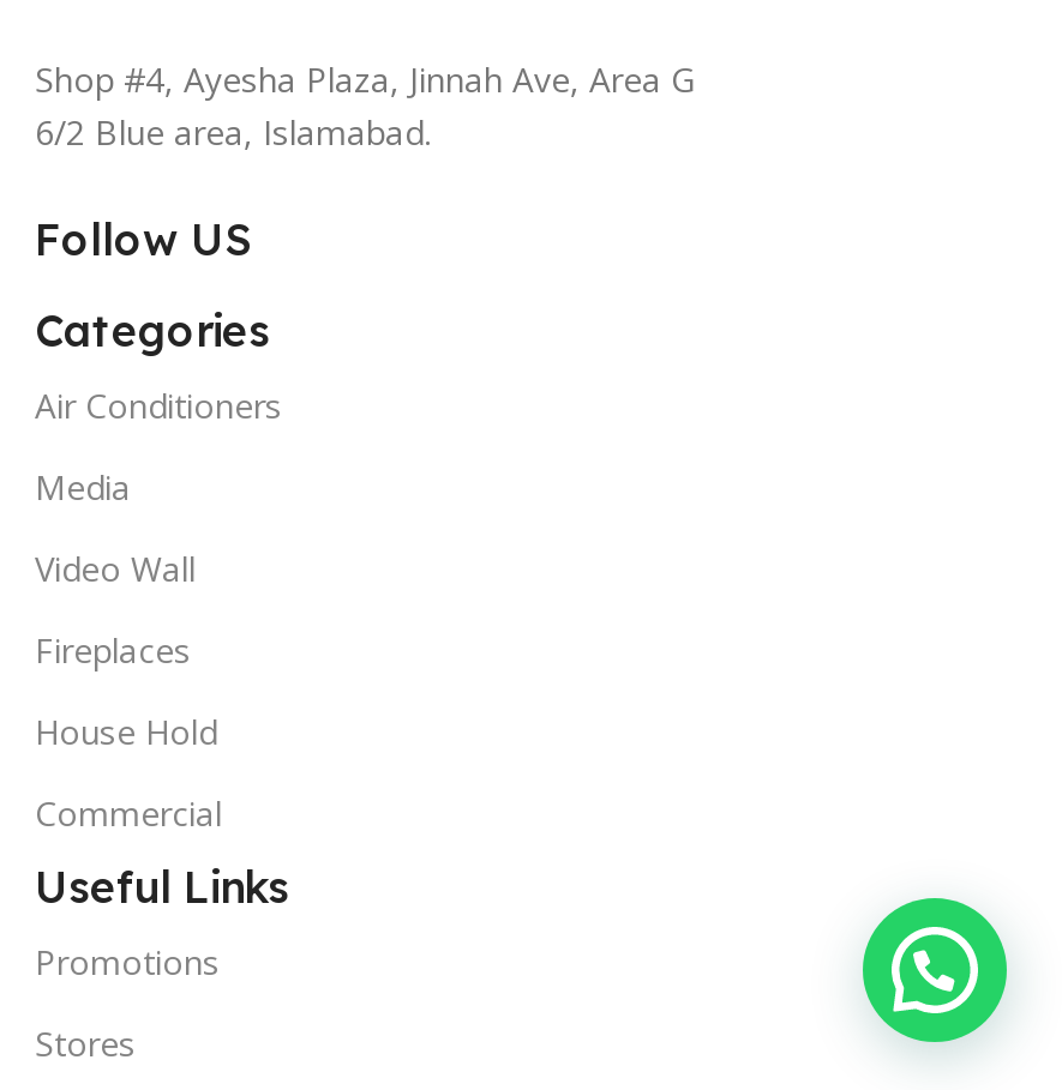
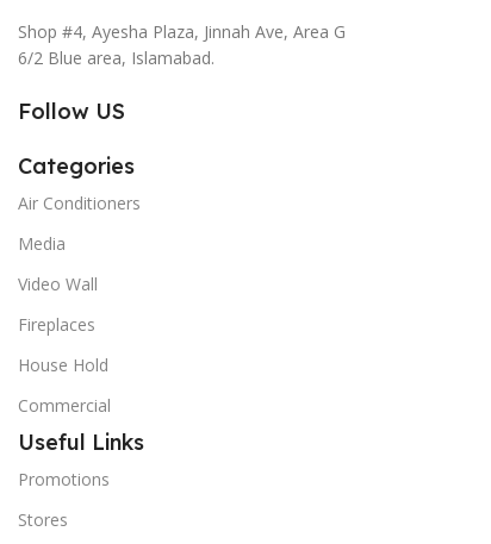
- [image]
